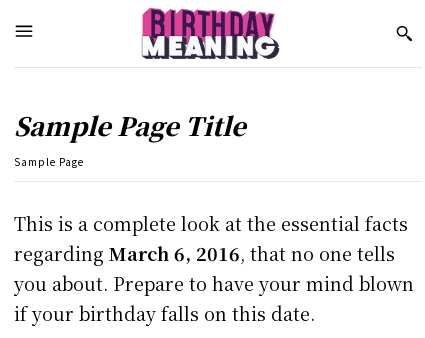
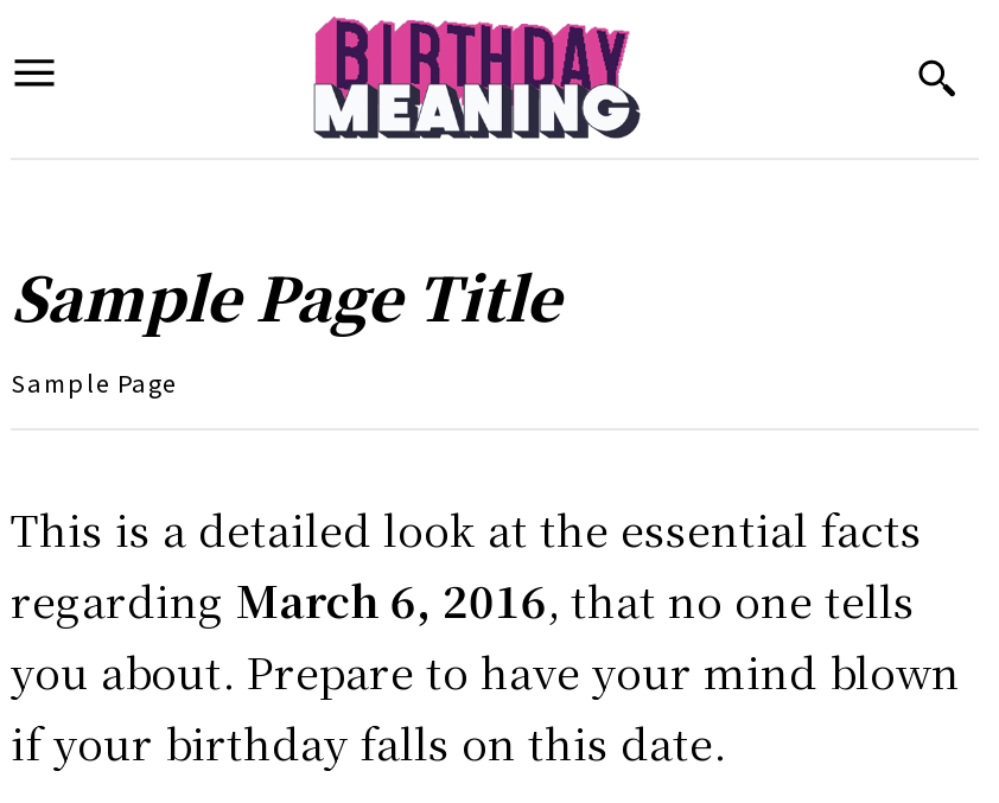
- This is a complete look at the essential facts
+ This is a detailed look at the essential facts
